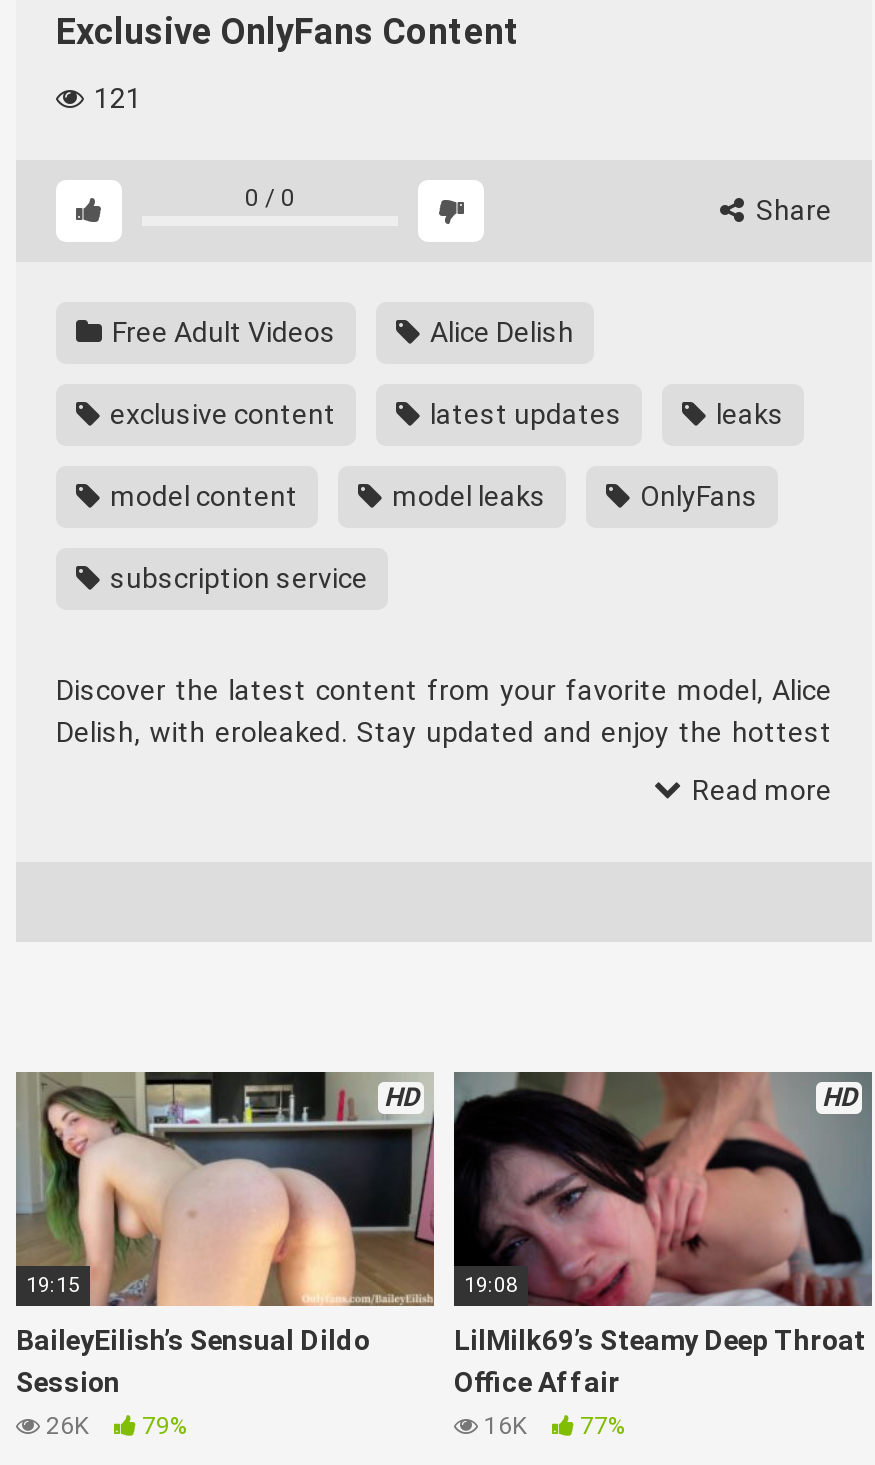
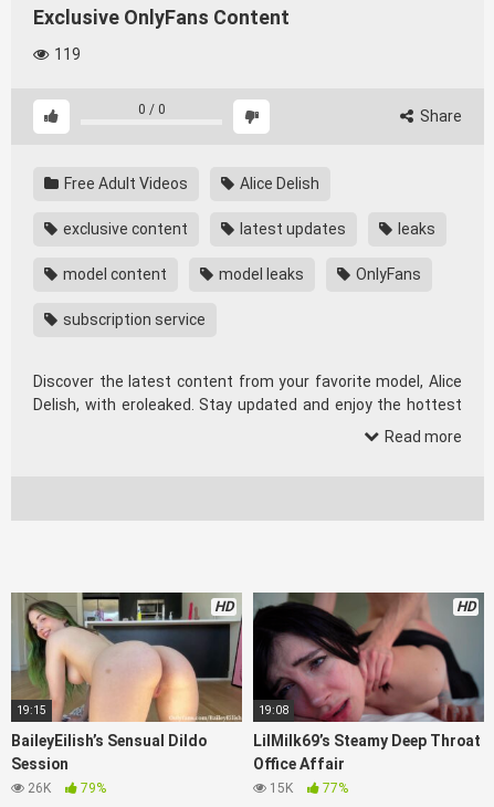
- 121
+ 119

- 16K 77%
+ 15K 77%
